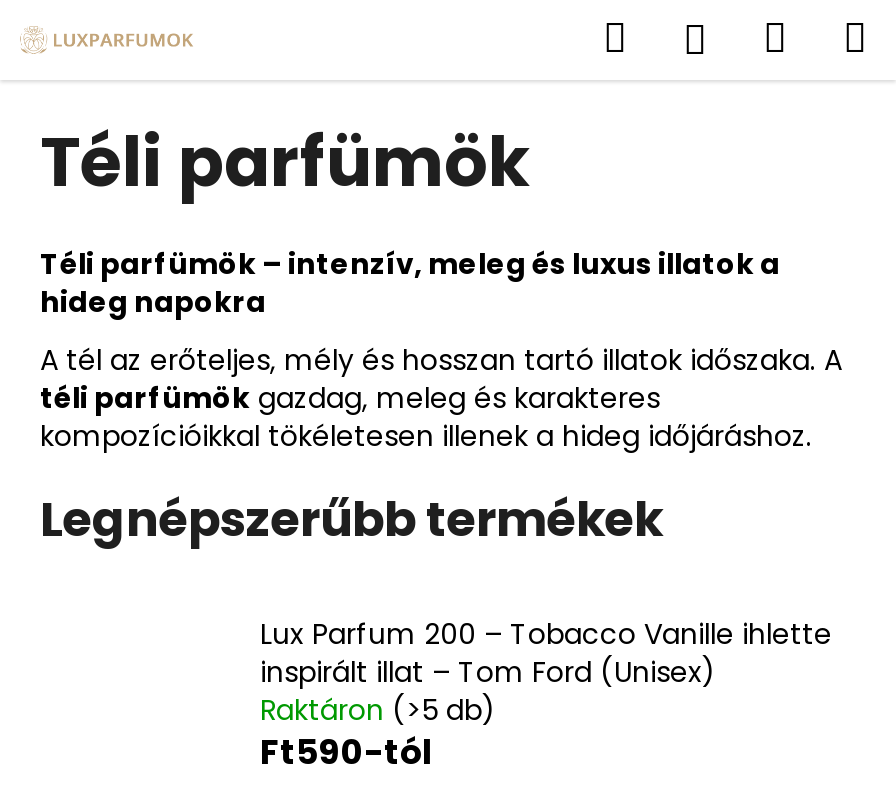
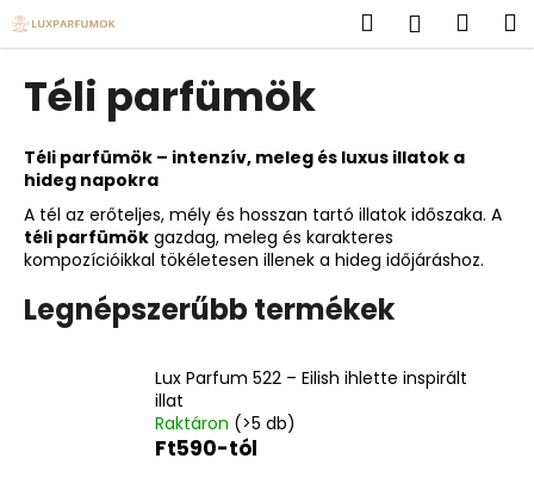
- Lux Parfum 200 – Tobacco Vanille ihlette
- inspirált illat – Tom Ford (Unisex)
+ Lux Parfum 522 – Eilish ihlette inspirált
+ illat
